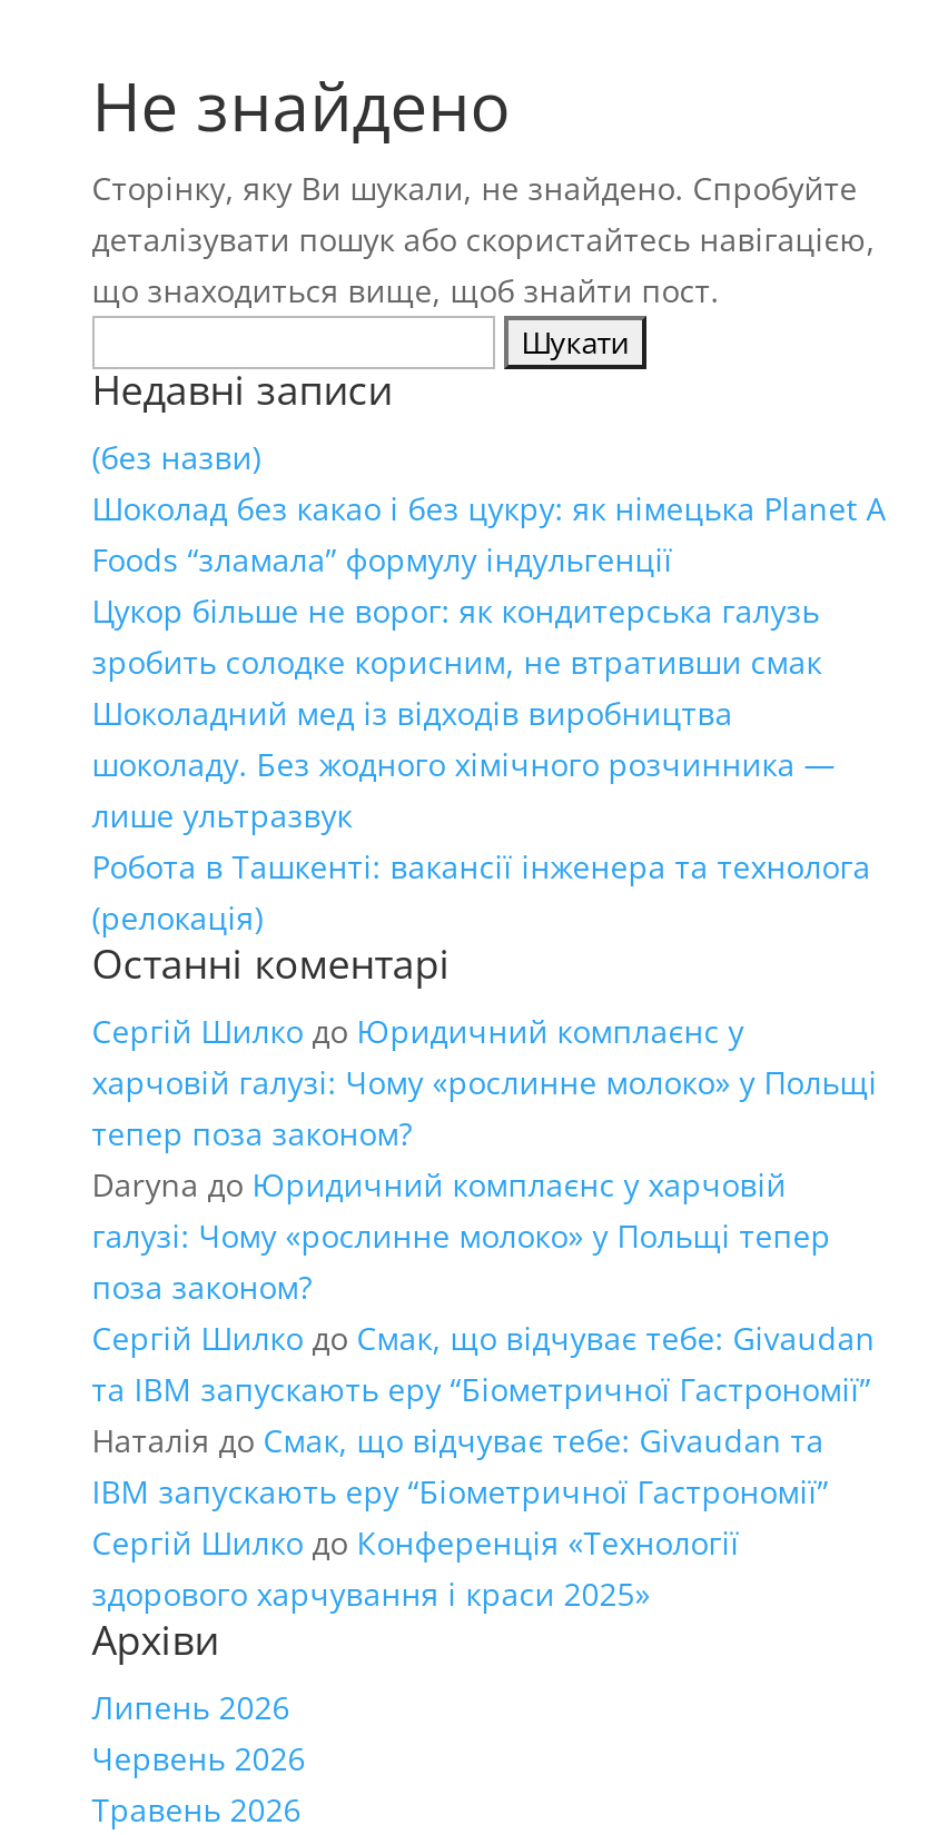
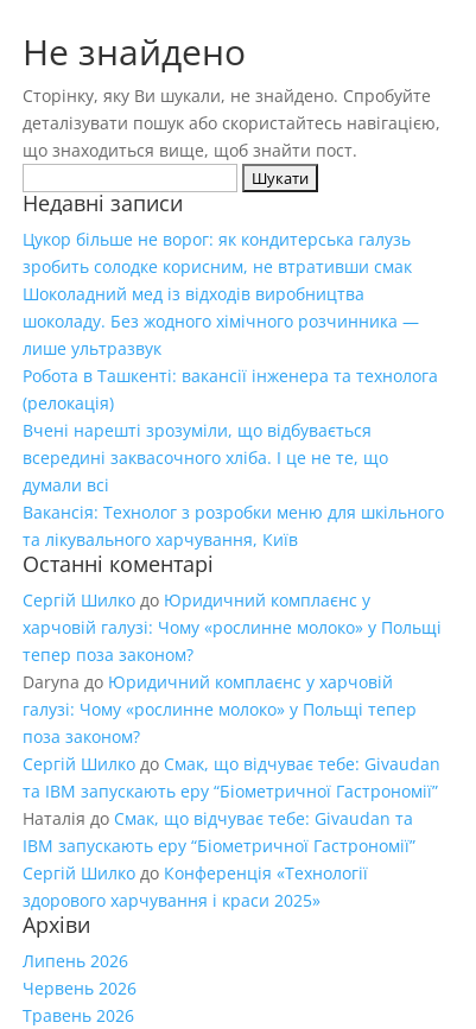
- (без назви)
- Шоколад без какао і без цукру: як німецька Planet A
- Foods “зламала” формулу індульгенції

moved up: Цукор більше не ворог: як кондитерська галузь | зробить солодке корисним, не втративши смак | Шоколадний мед із відходів виробництва | шоколаду. Без жодного хімічного розчинника — | лише ультразвук | Робота в Ташкенті: вакансії інженера та технолога | (релокація)

+ Вчені нарешті зрозуміли, що відбувається
+ всередині заквасочного хліба. І це не те, що
+ думали всі
+ Вакансія: Технолог з розробки меню для шкільного
+ та лікувального харчування, Київ
